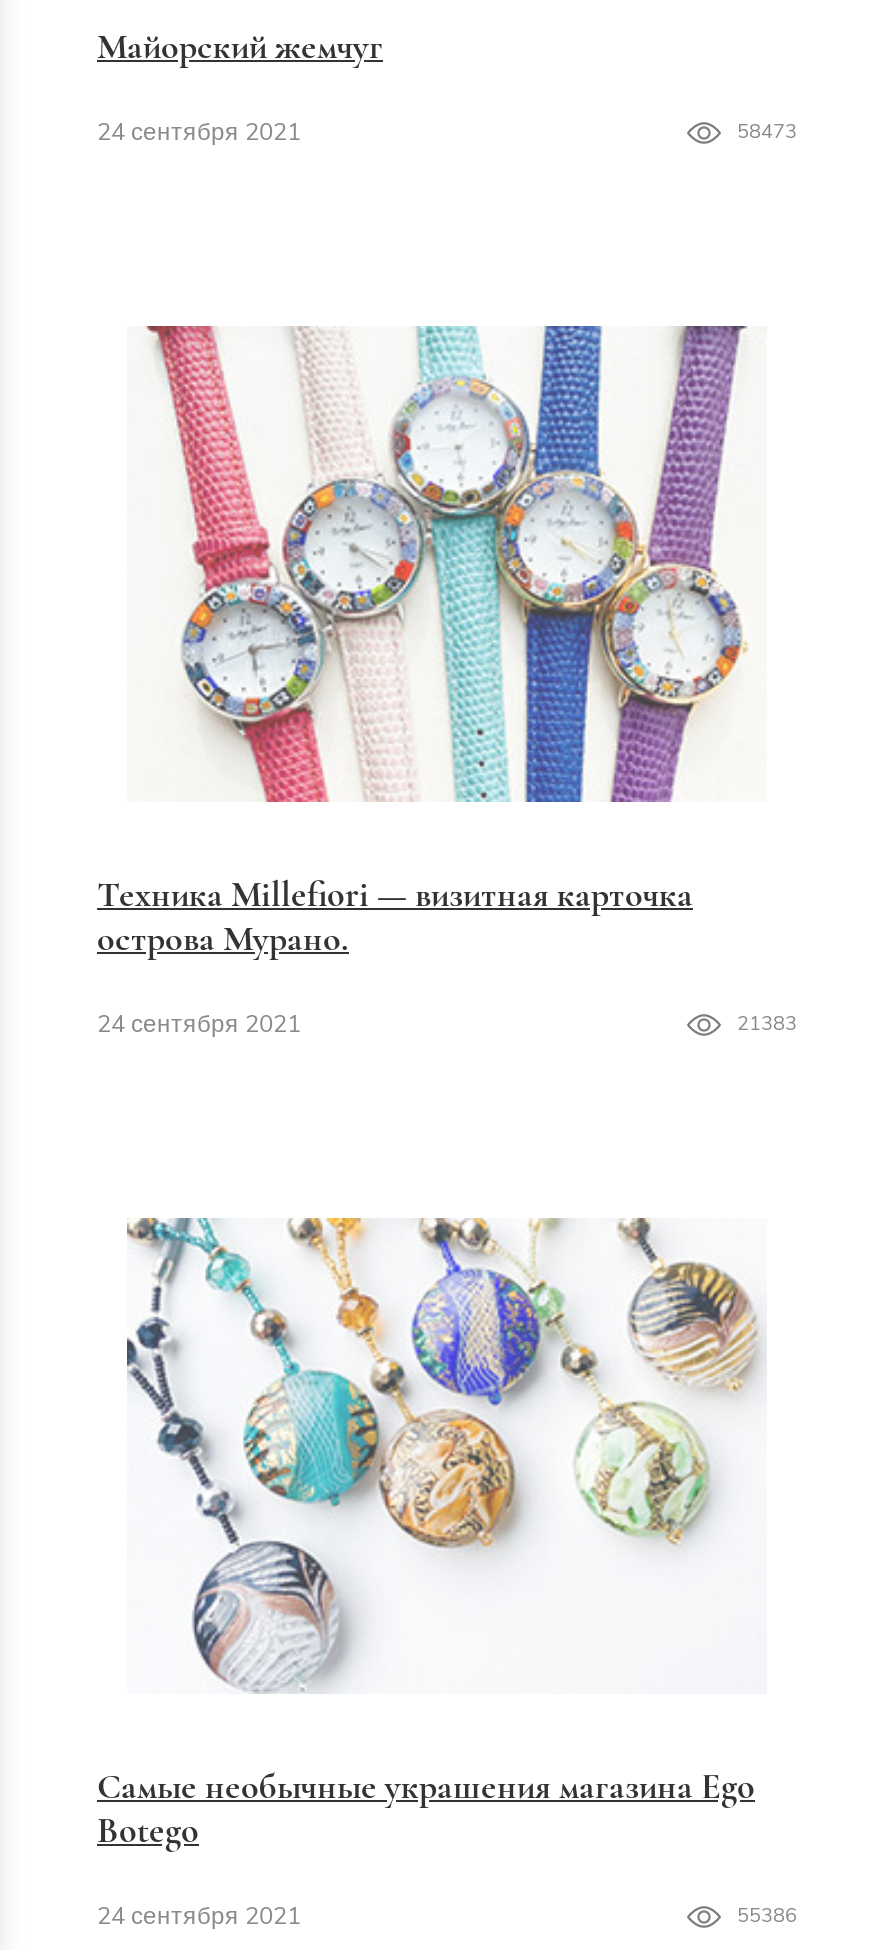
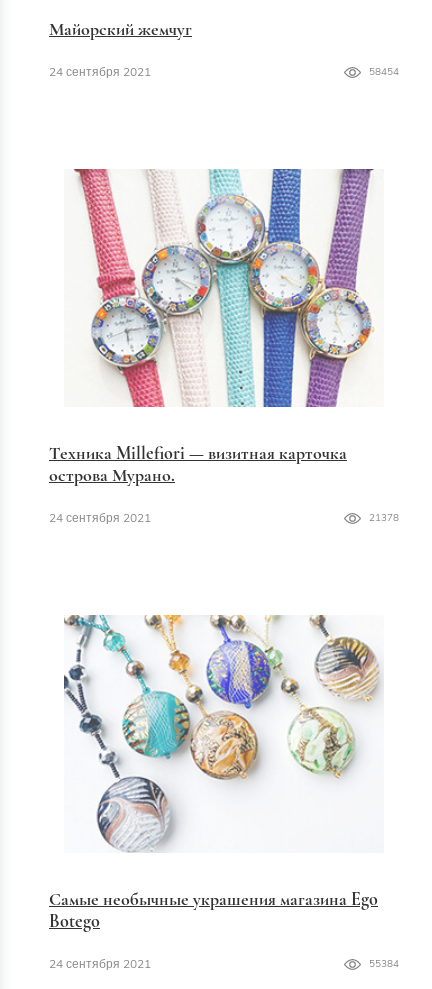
- 58473
+ 58454

- 21383
+ 21378

- 55386
+ 55384
